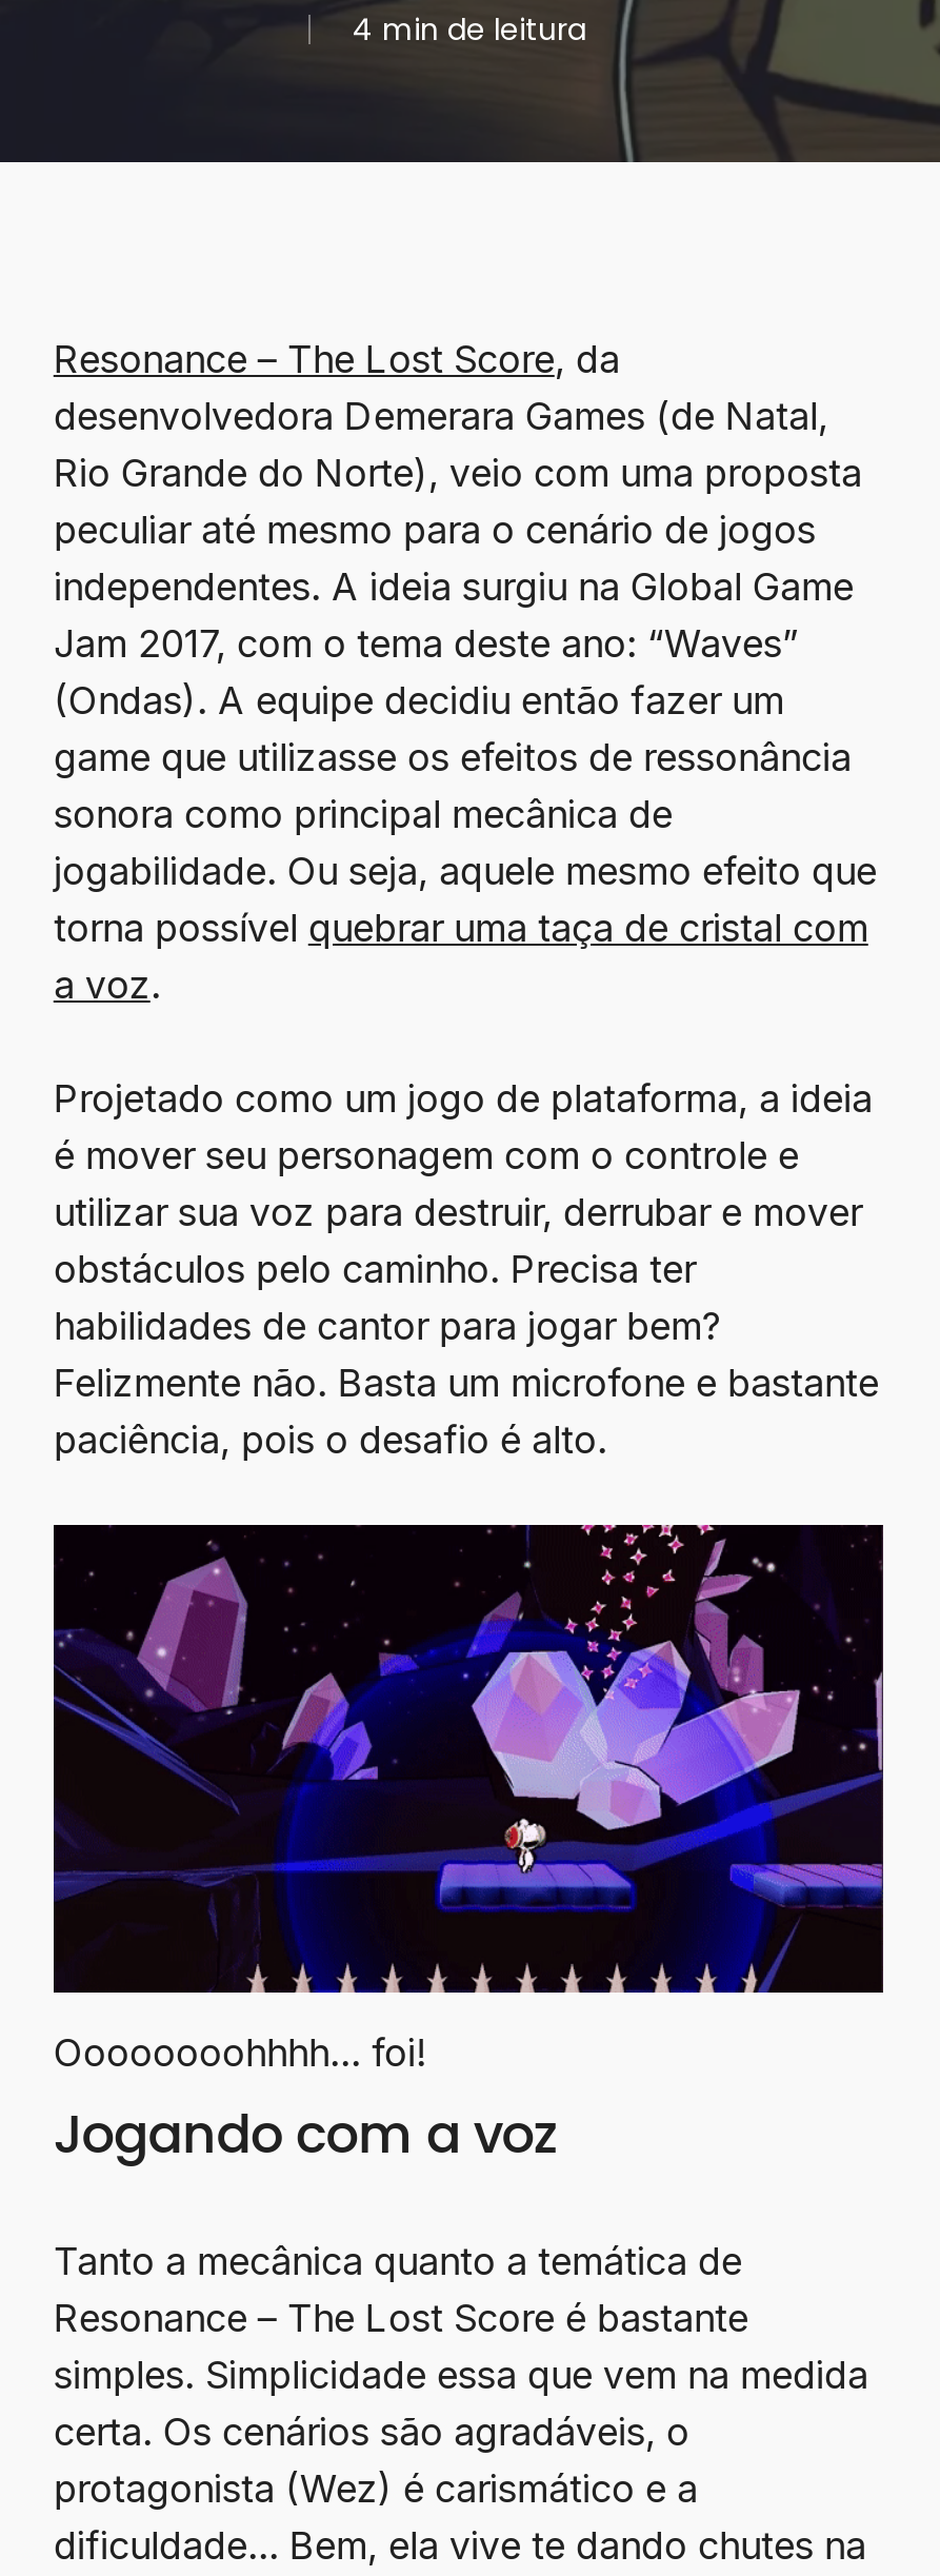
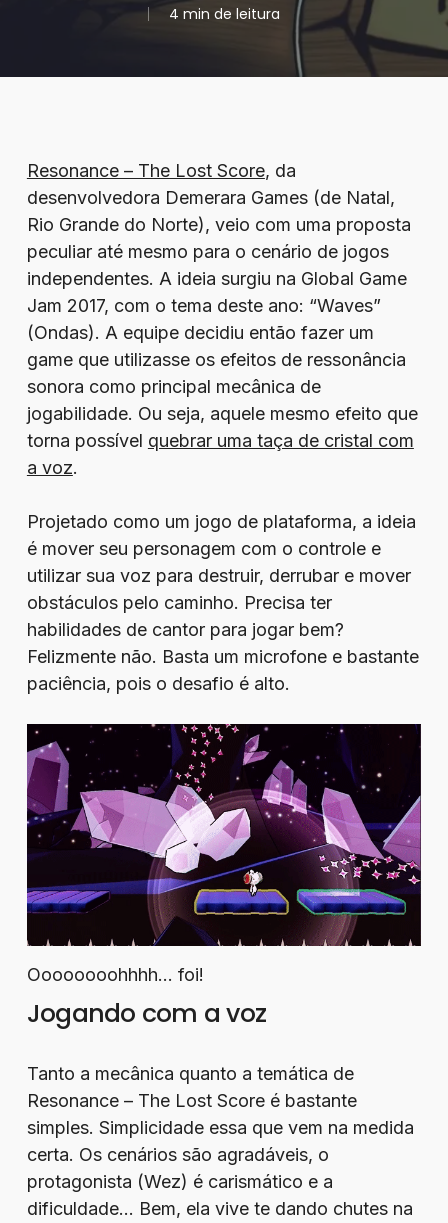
- [image]
+ [image]
